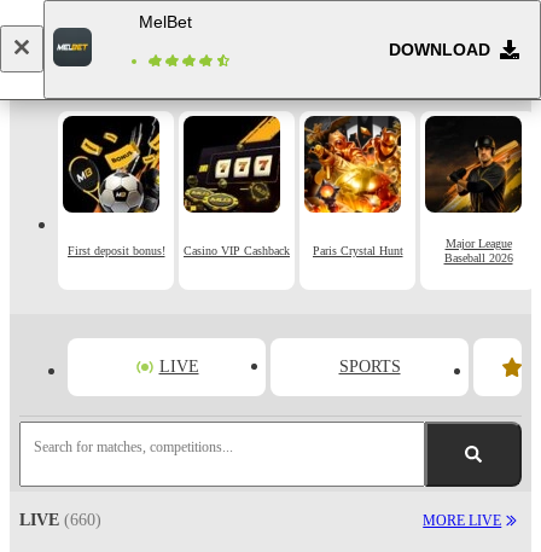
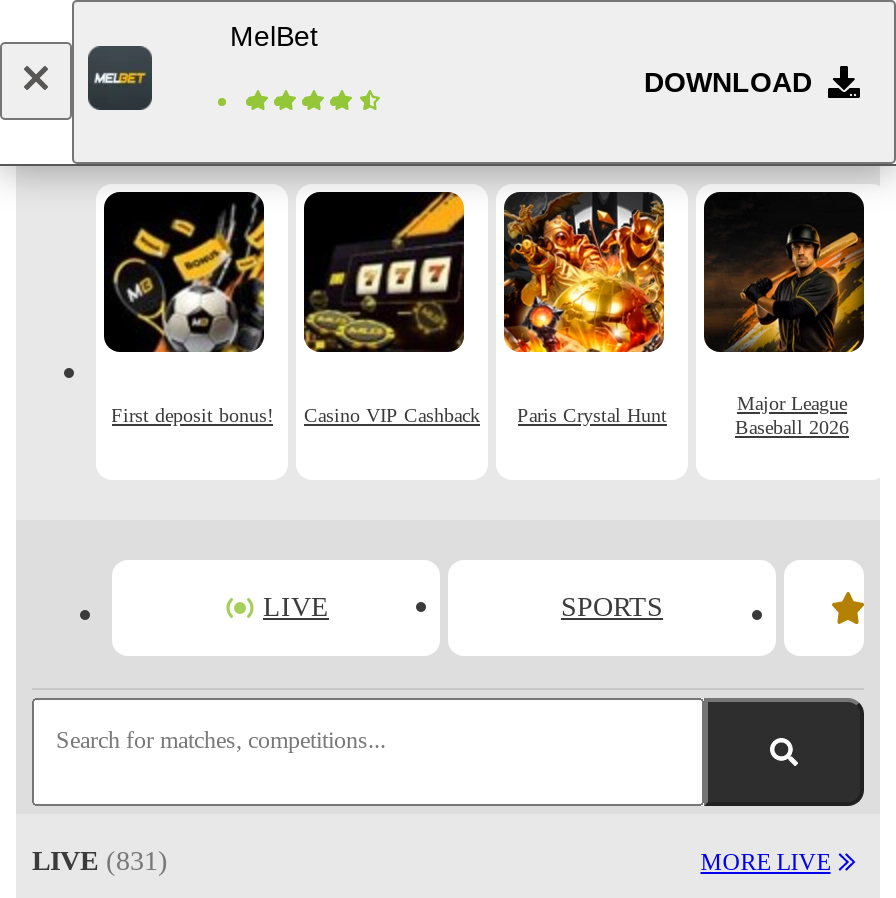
- LIVE (660)
+ LIVE (831)
